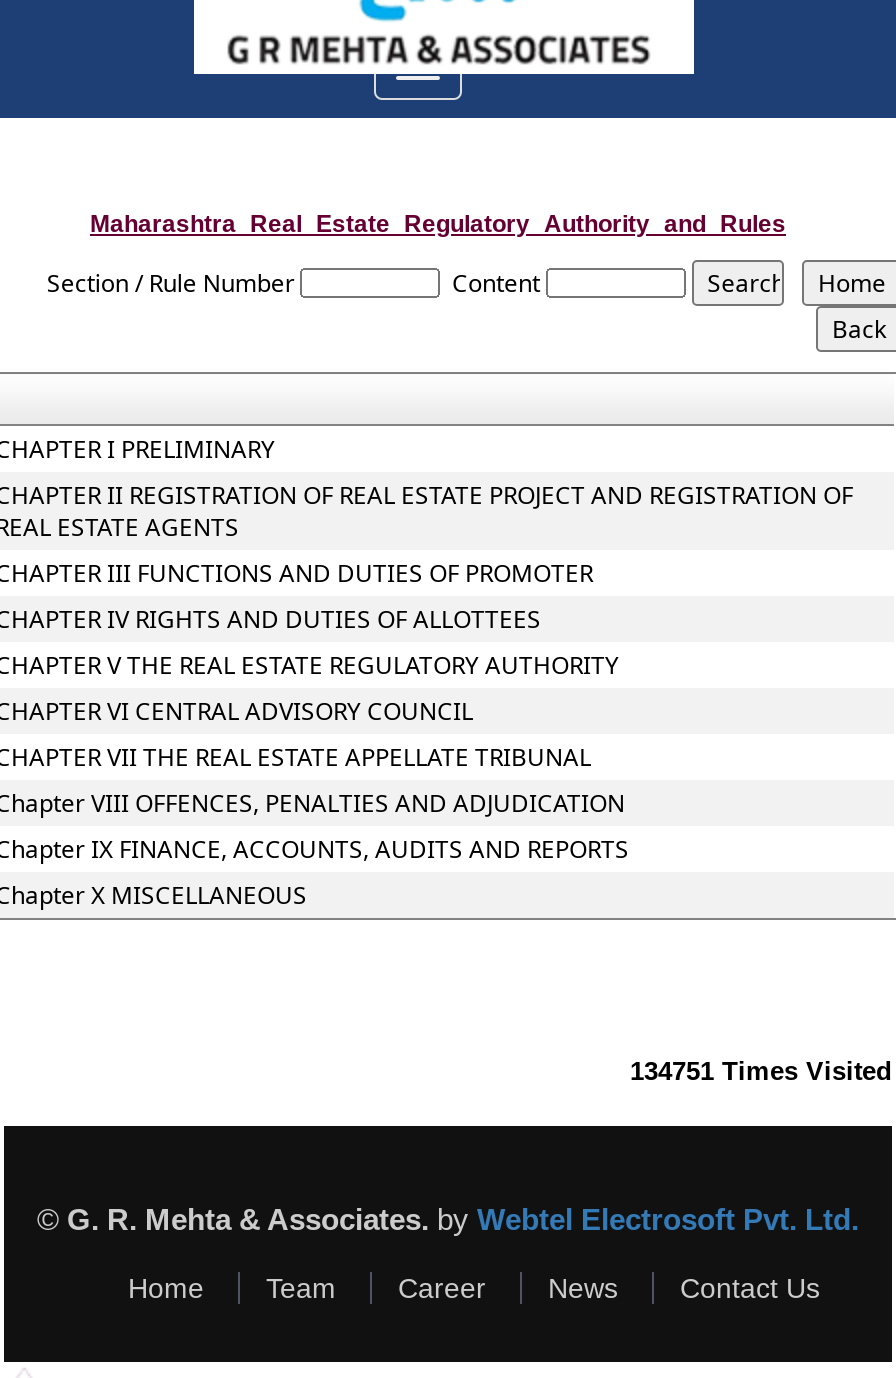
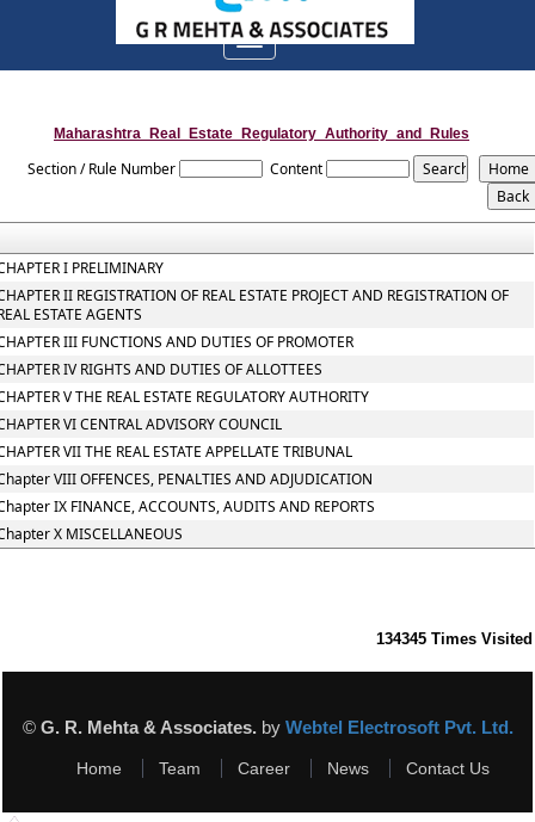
- 134751 Times Visited
+ 134345 Times Visited
